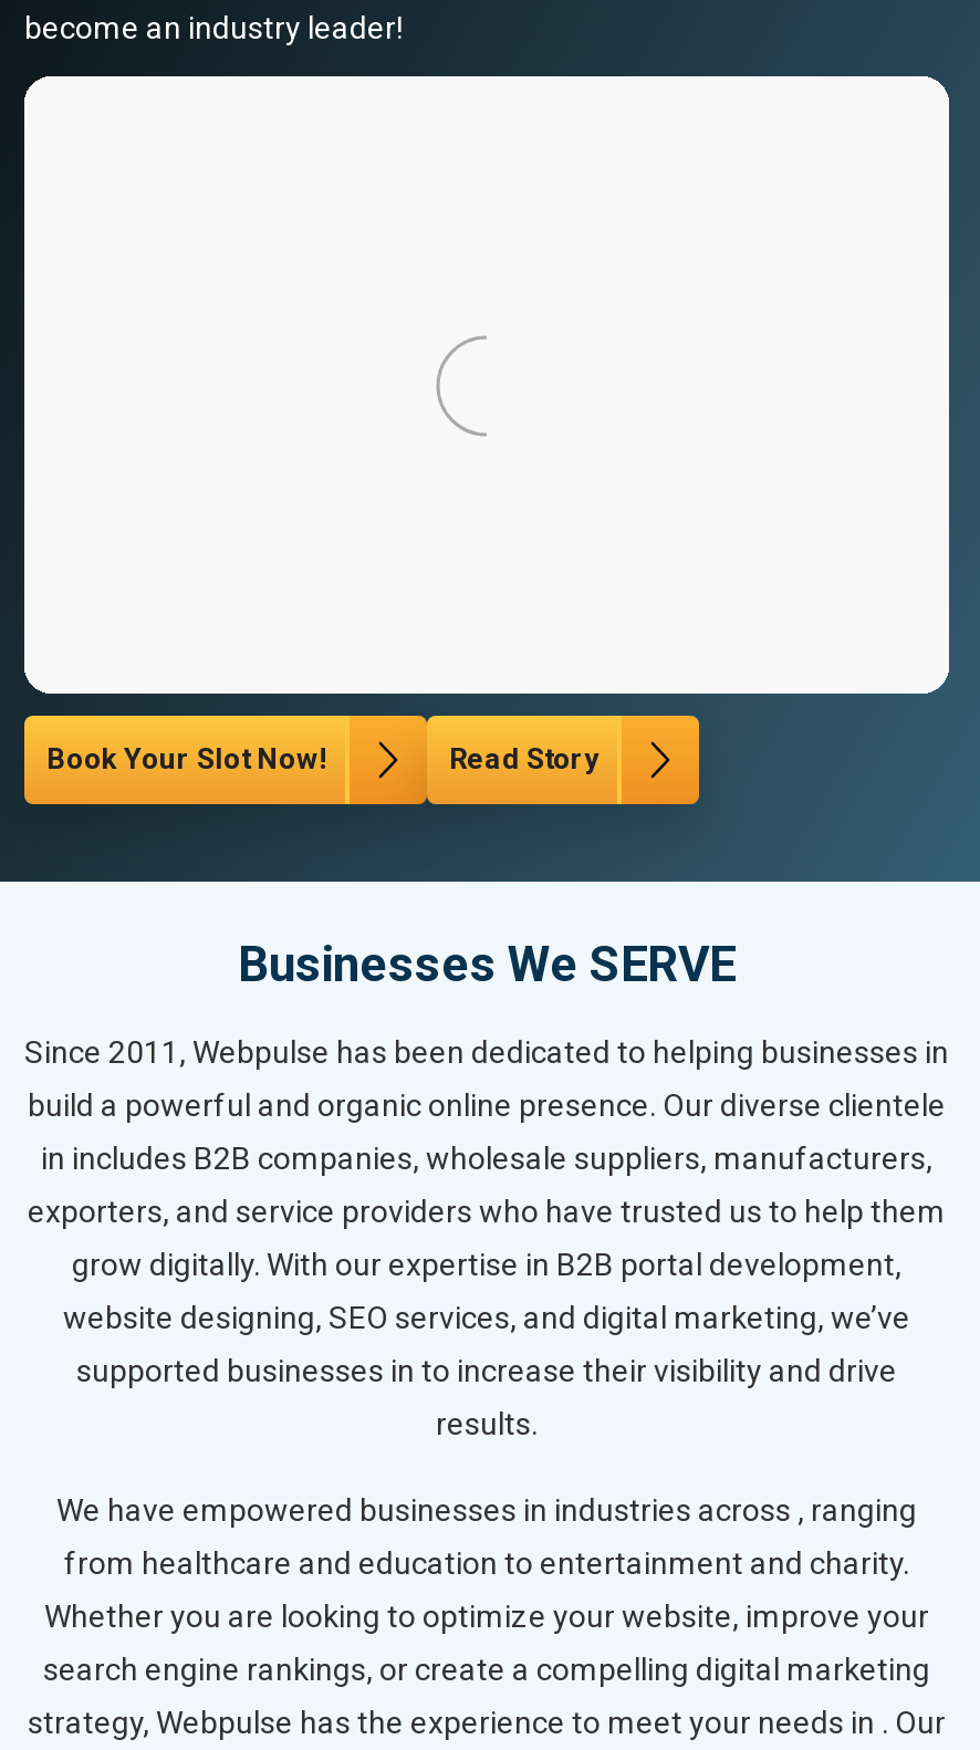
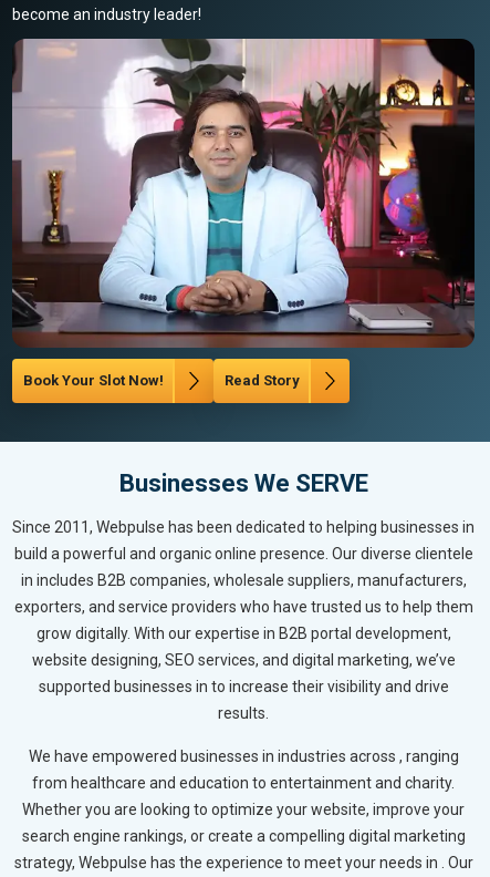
+ [image]
